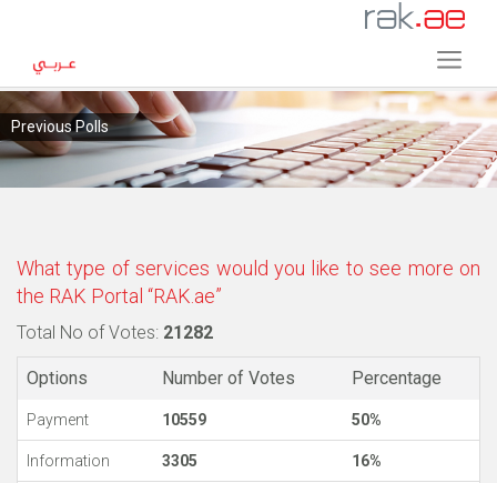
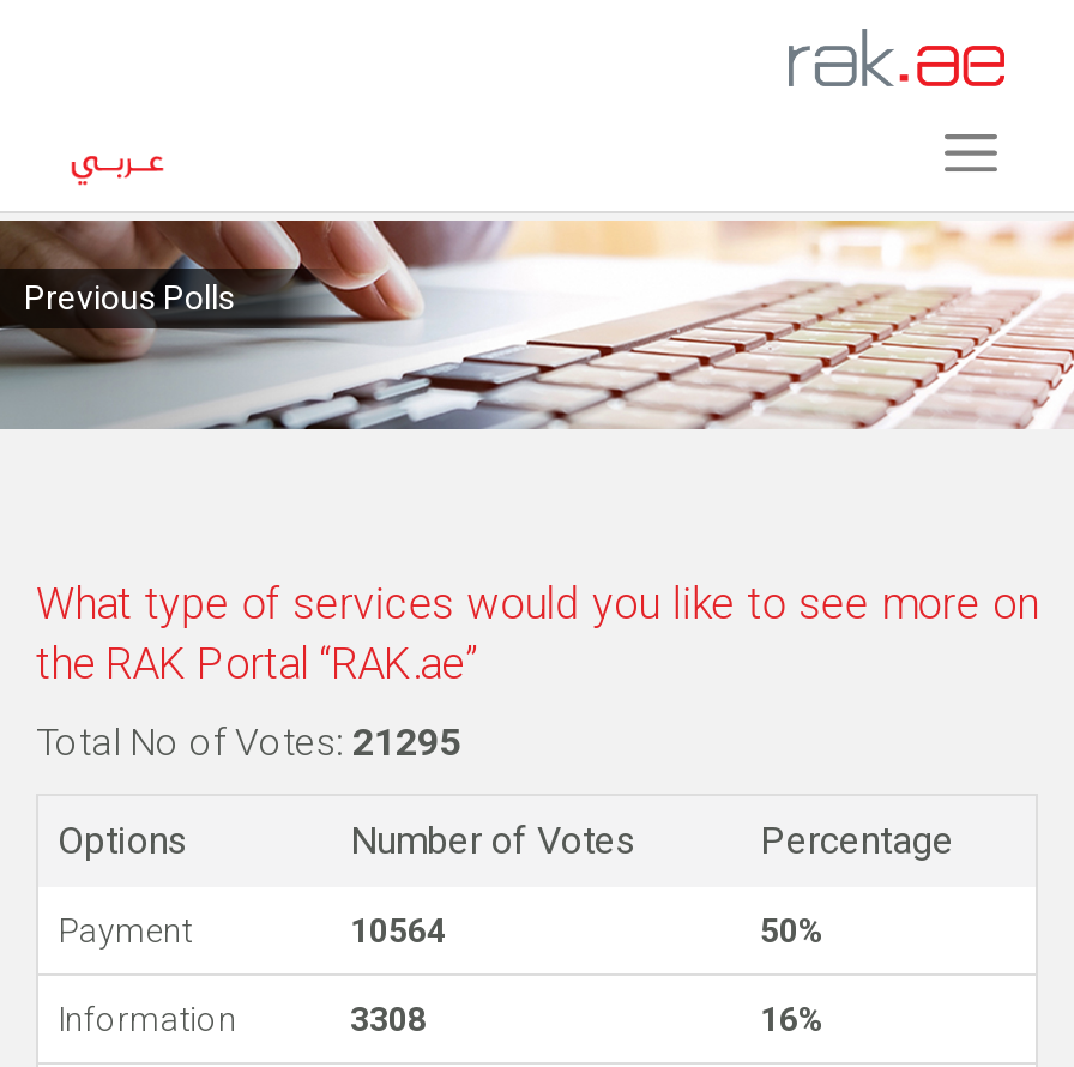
- Total No of Votes: 21282
+ Total No of Votes: 21295

- 10559
+ 10564

- 3305
+ 3308
